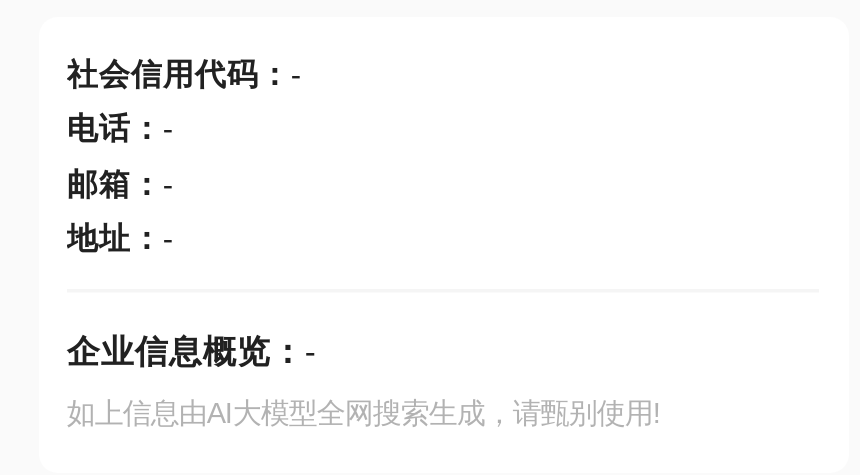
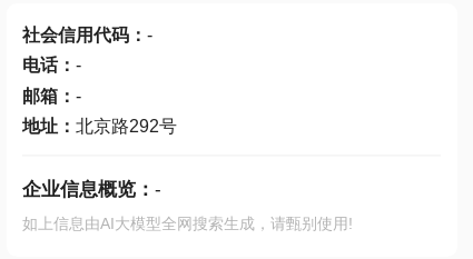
- 地址：-
+ 地址：北京路292号
